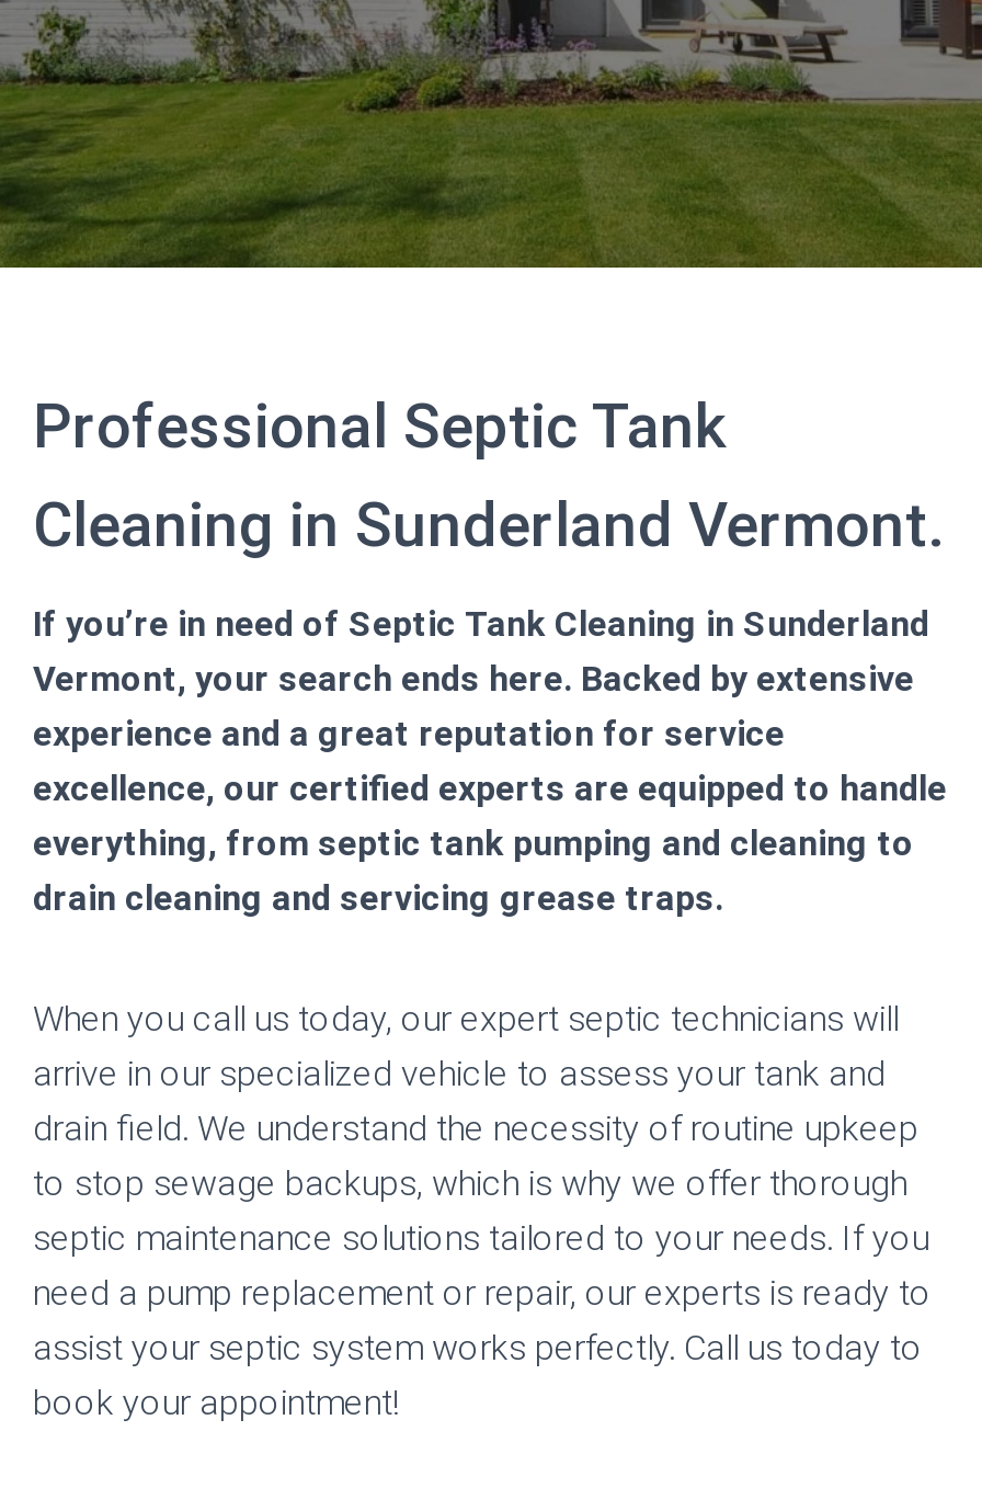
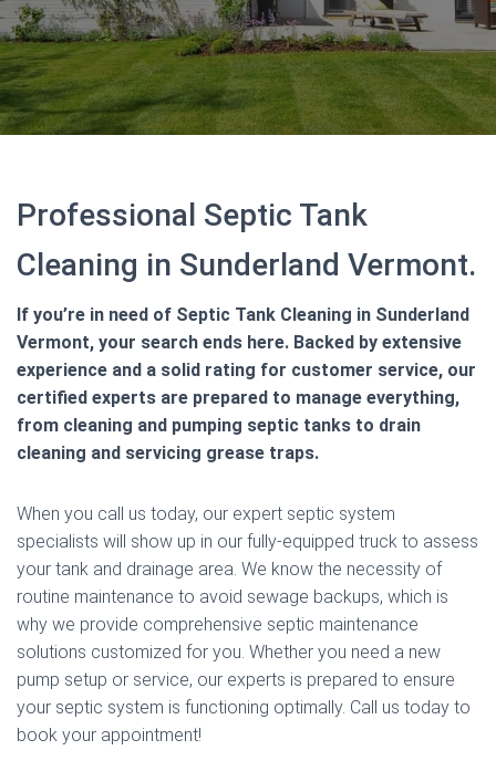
- experience and a great reputation for service
- excellence, our certified experts are equipped to handle
- everything, from septic tank pumping and cleaning to
- drain cleaning and servicing grease traps.
+ experience and a solid rating for customer service, our
+ certified experts are prepared to manage everything,
+ from cleaning and pumping septic tanks to drain
+ cleaning and servicing grease traps.

- When you call us today, our expert septic technicians will
- arrive in our specialized vehicle to assess your tank and
- drain field. We understand the necessity of routine upkeep
- to stop sewage backups, which is why we offer thorough
- septic maintenance solutions tailored to your needs. If you
- need a pump replacement or repair, our experts is ready to
- assist your septic system works perfectly. Call us today to
+ When you call us today, our expert septic system
+ specialists will show up in our fully-equipped truck to assess
+ your tank and drainage area. We know the necessity of
+ routine maintenance to avoid sewage backups, which is
+ why we provide comprehensive septic maintenance
+ solutions customized for you. Whether you need a new
+ pump setup or service, our experts is prepared to ensure
+ your septic system is functioning optimally. Call us today to
